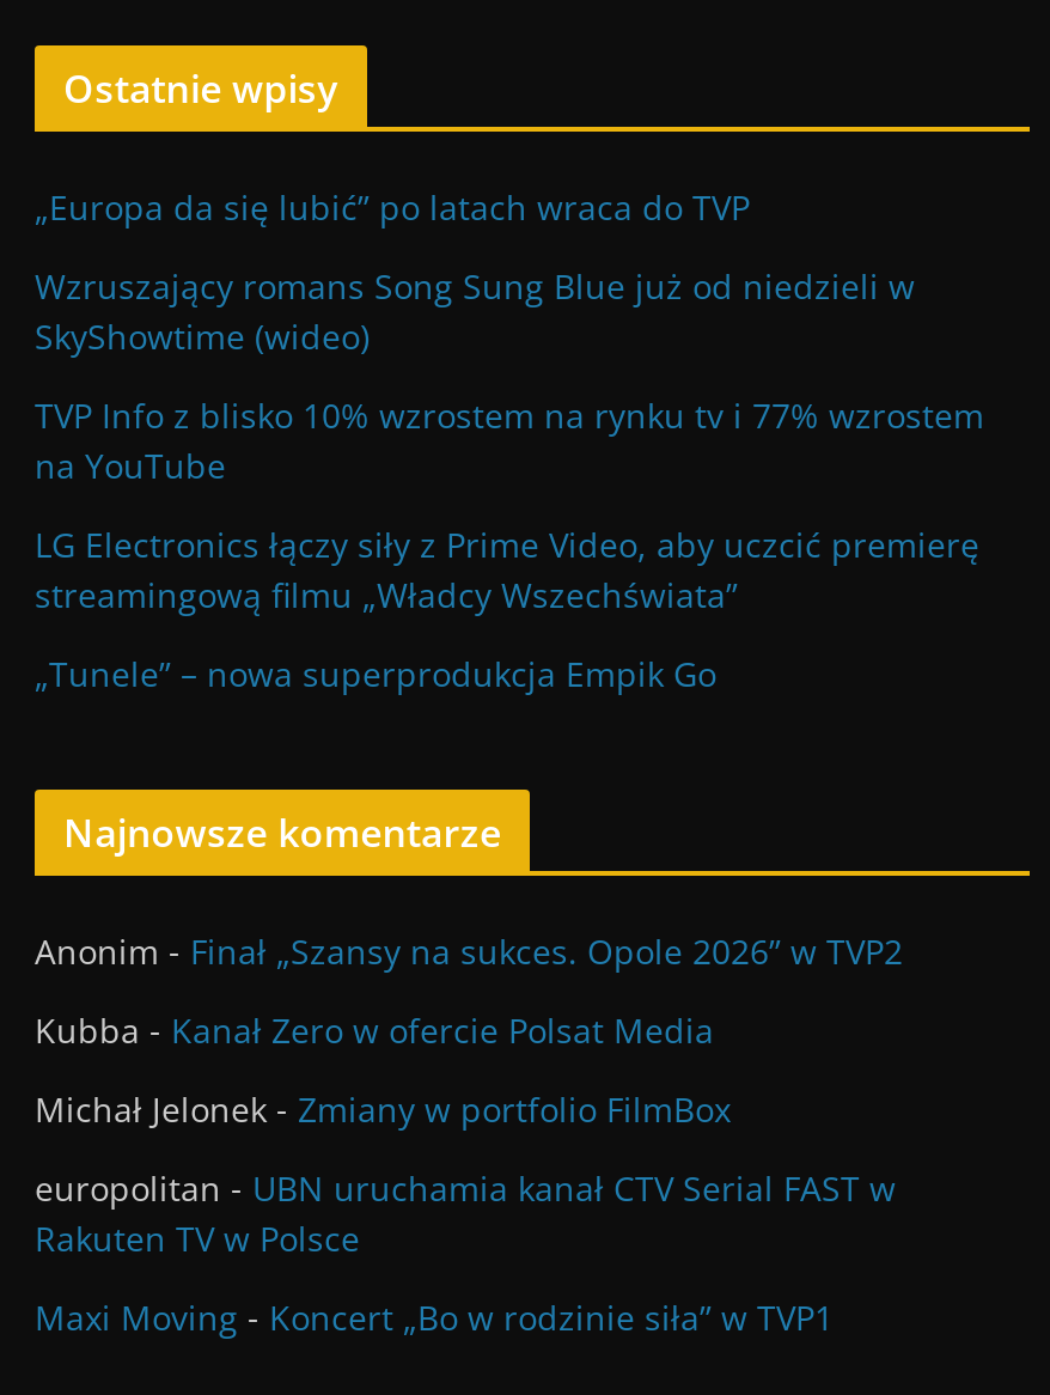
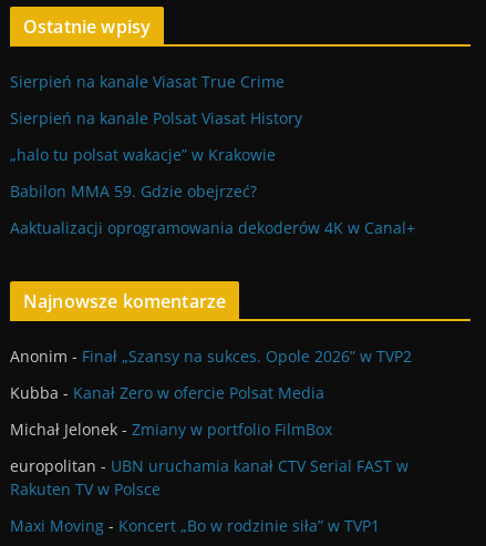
- „Europa da się lubić” po latach wraca do TVP
+ Sierpień na kanale Viasat True Crime

- Wzruszający romans Song Sung Blue już od niedzieli w
- SkyShowtime (wideo)
+ Sierpień na kanale Polsat Viasat History

- TVP Info z blisko 10% wzrostem na rynku tv i 77% wzrostem
- na YouTube
+ „halo tu polsat wakacje” w Krakowie

- LG Electronics łączy siły z Prime Video, aby uczcić premierę
- streamingową filmu „Władcy Wszechświata”
+ Babilon MMA 59. Gdzie obejrzeć?

- „Tunele” – nowa superprodukcja Empik Go
+ Aaktualizacji oprogramowania dekoderów 4K w Canal+
